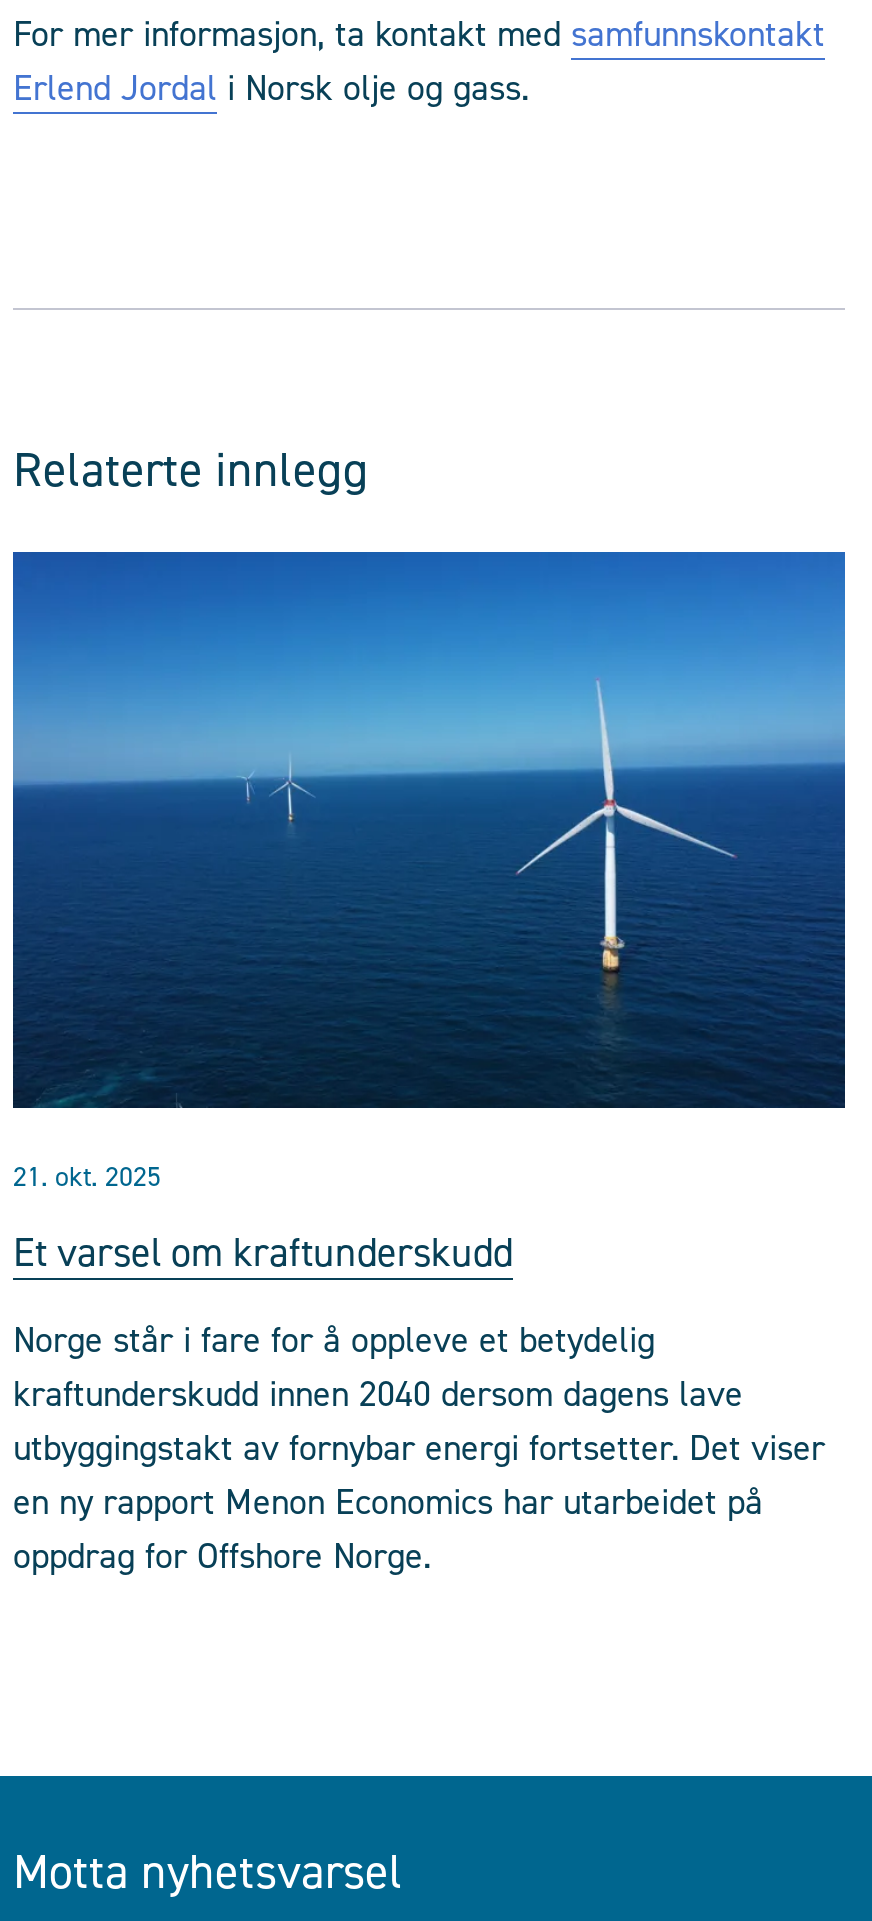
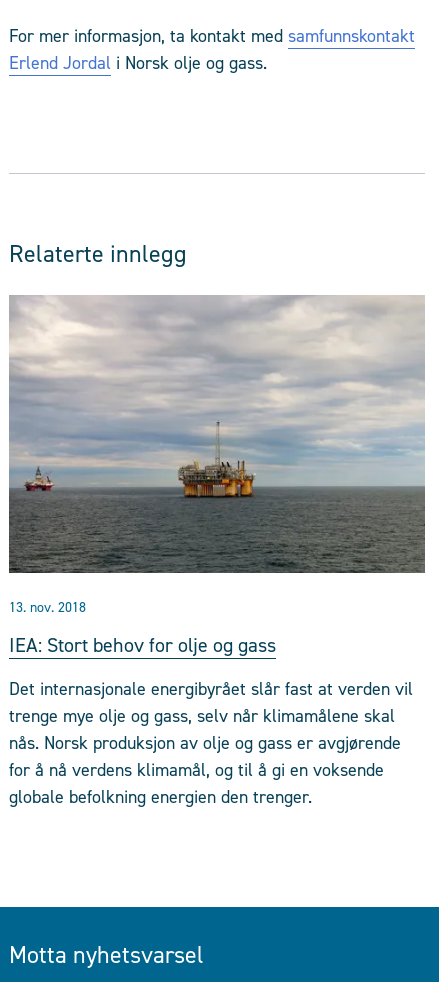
- [image]
- 21. okt. 2025
+ [image]
+ 13. nov. 2018

- Et varsel om kraftunderskudd
+ IEA: Stort behov for olje og gass

- Norge står i fare for å oppleve et betydelig
- kraftunderskudd innen 2040 dersom dagens lave
- utbyggingstakt av fornybar energi fortsetter. Det viser
- en ny rapport Menon Economics har utarbeidet på
- oppdrag for Offshore Norge.
+ Det internasjonale energibyrået slår fast at verden vil
+ trenge mye olje og gass, selv når klimamålene skal
+ nås. Norsk produksjon av olje og gass er avgjørende
+ for å nå verdens klimamål, og til å gi en voksende
+ globale befolkning energien den trenger.
